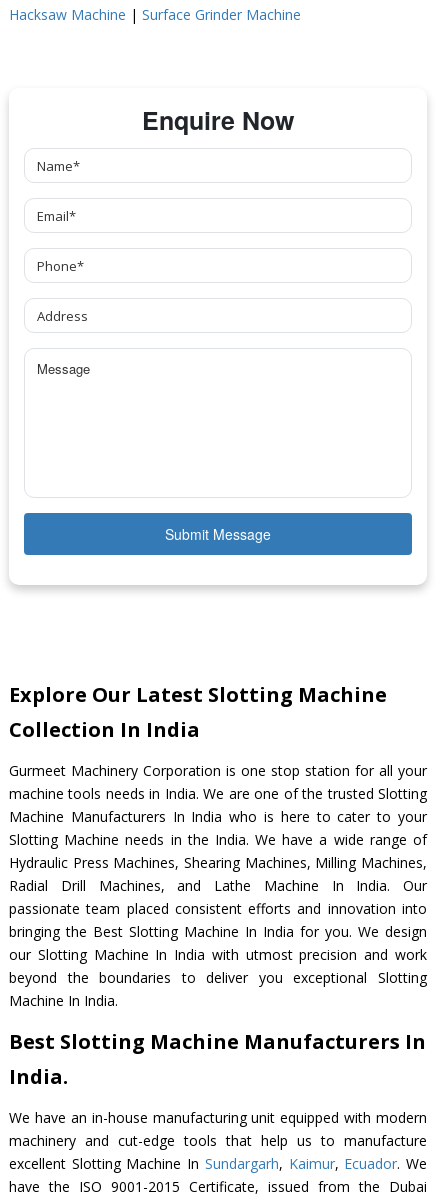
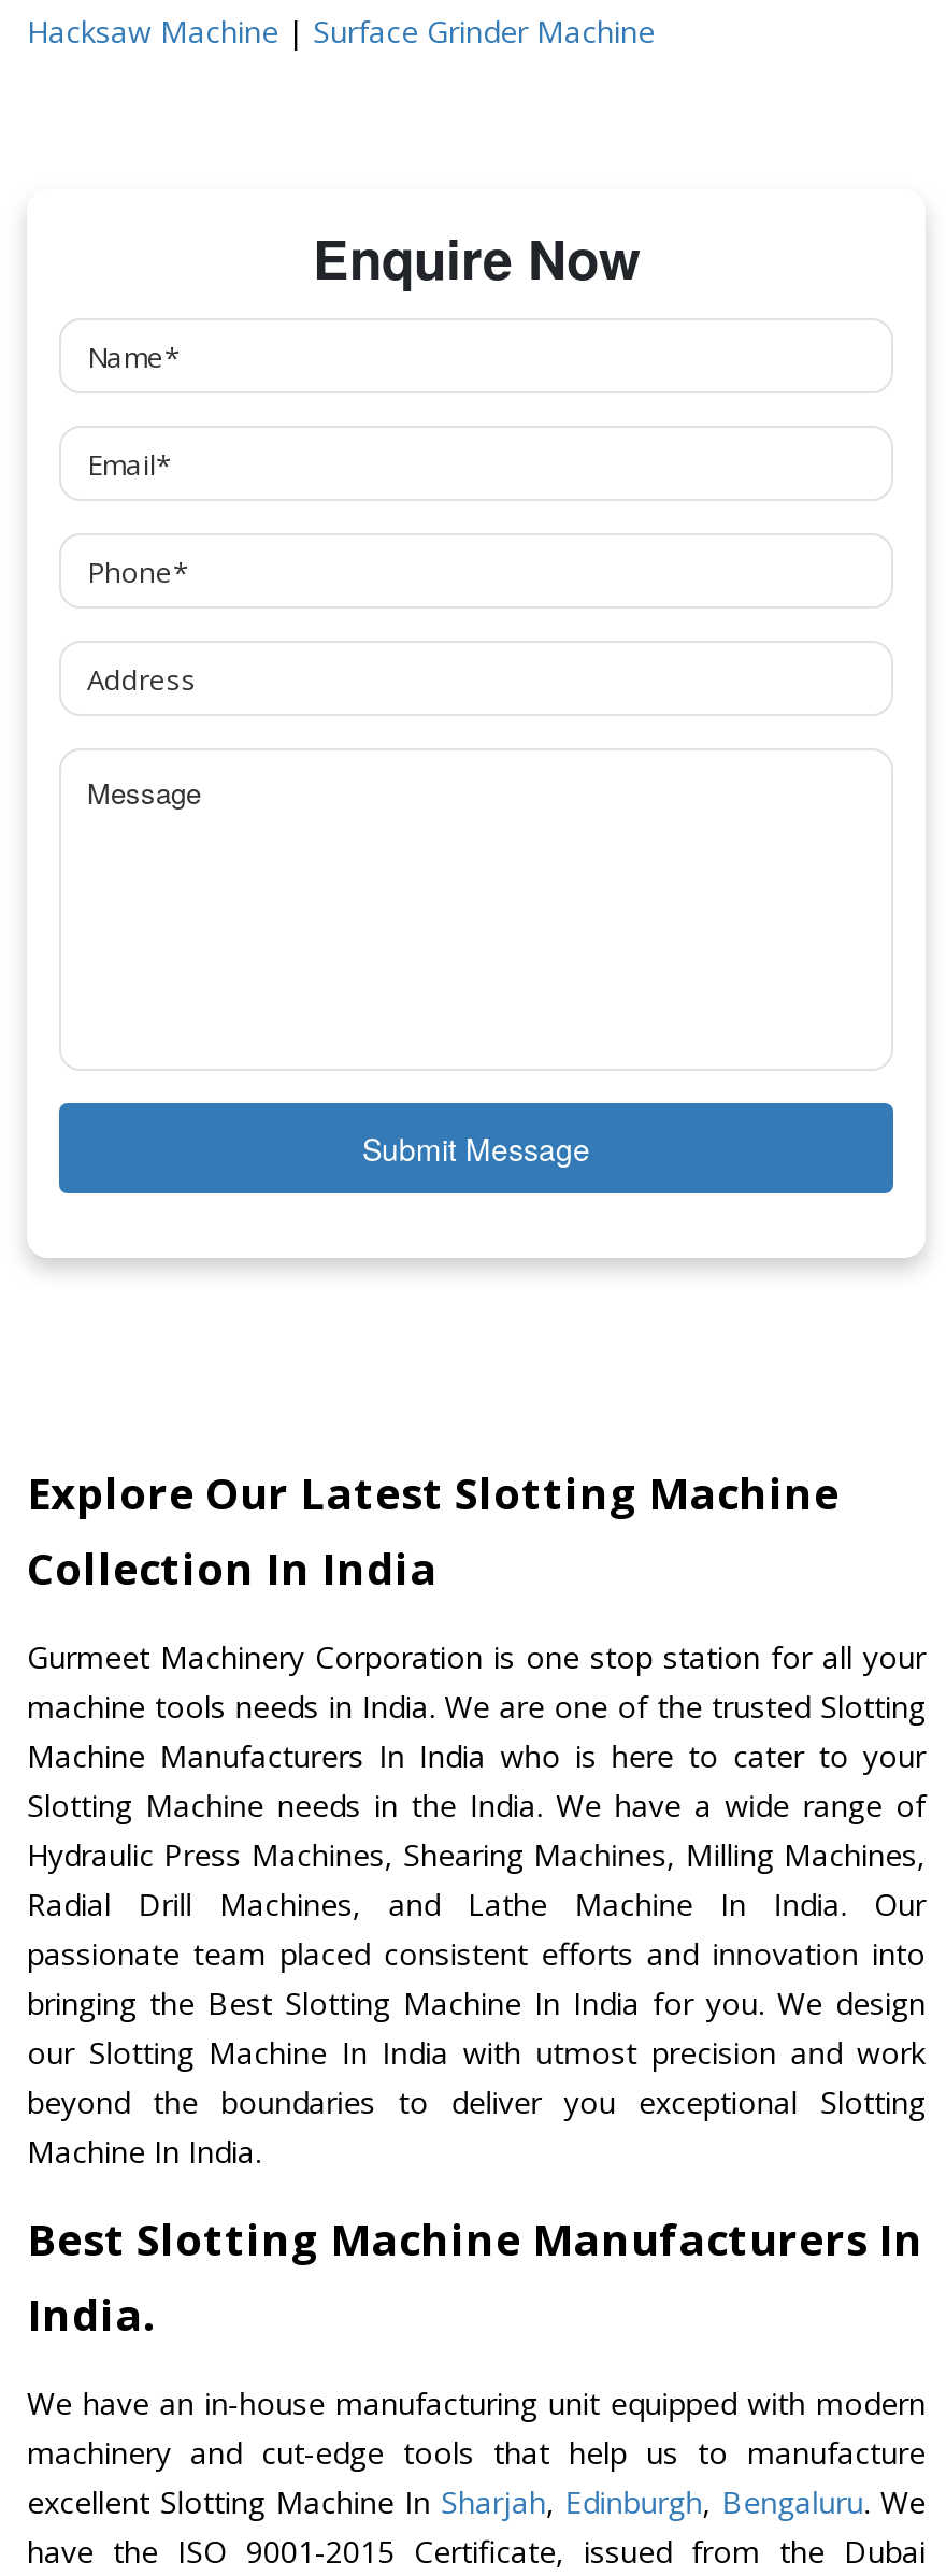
- excellent Slotting Machine In Sundargarh, Kaimur, Ecuador. We
+ excellent Slotting Machine In Sharjah, Edinburgh, Bengaluru. We
